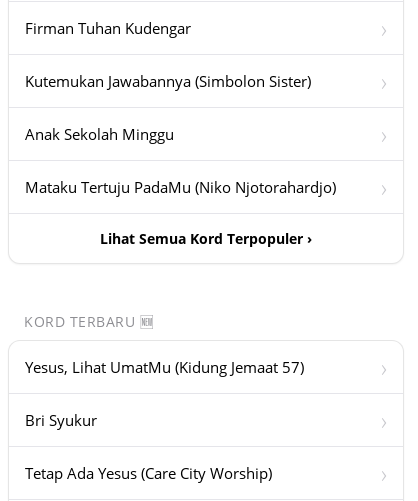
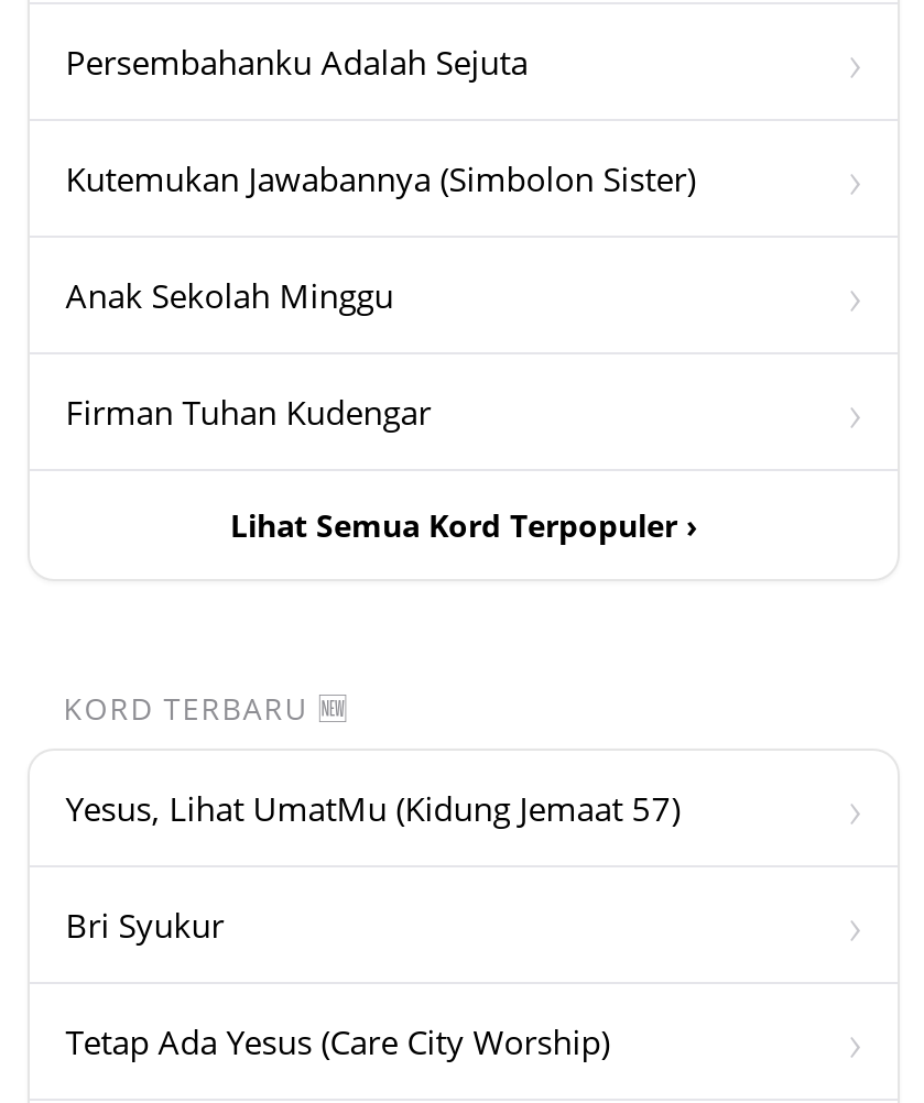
moved down: Firman Tuhan Kudengar

+ Persembahanku Adalah Sejuta

- Mataku Tertuju PadaMu (Niko Njotorahardjo)
